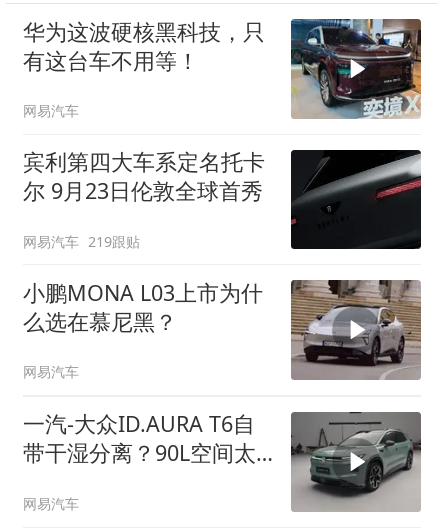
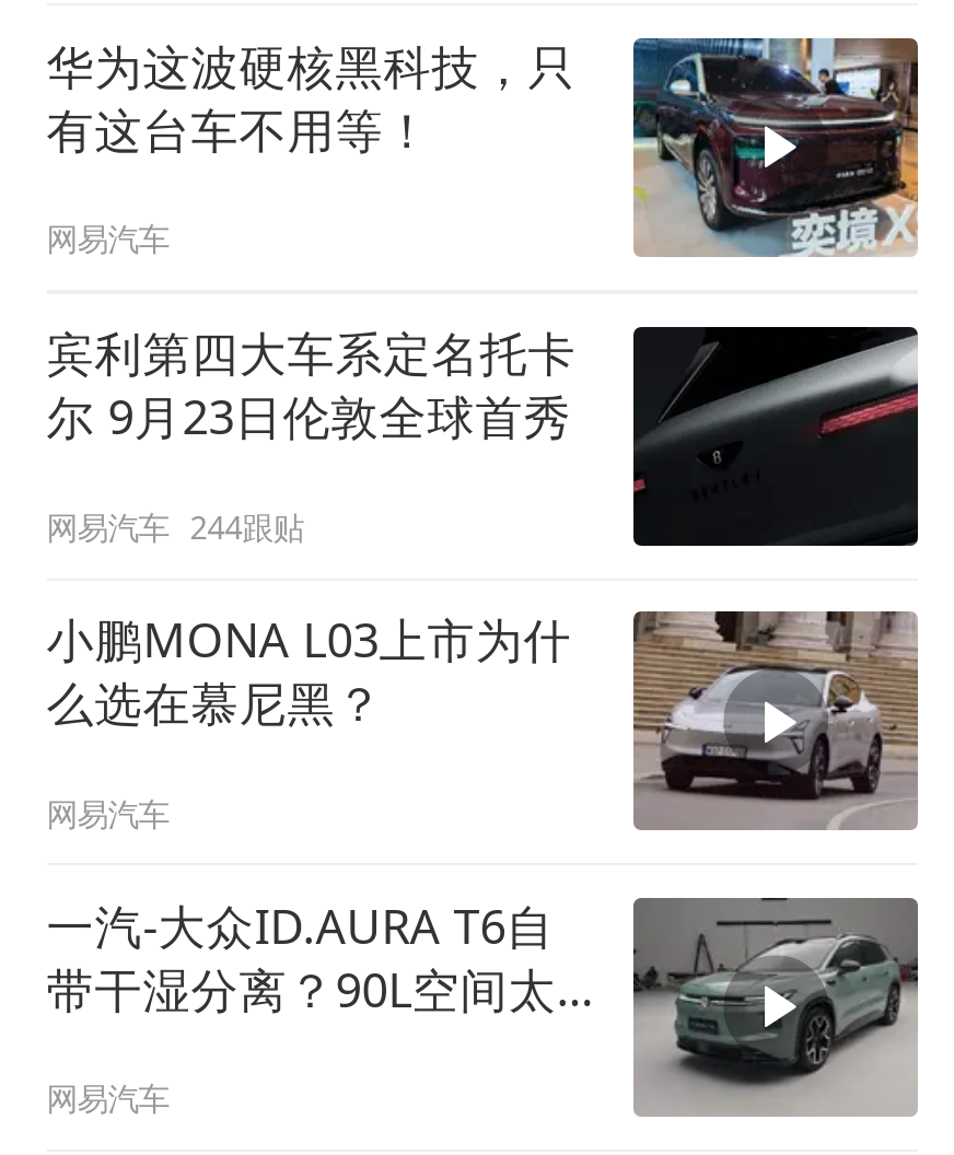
- 网易汽车 219跟贴
+ 网易汽车 244跟贴
